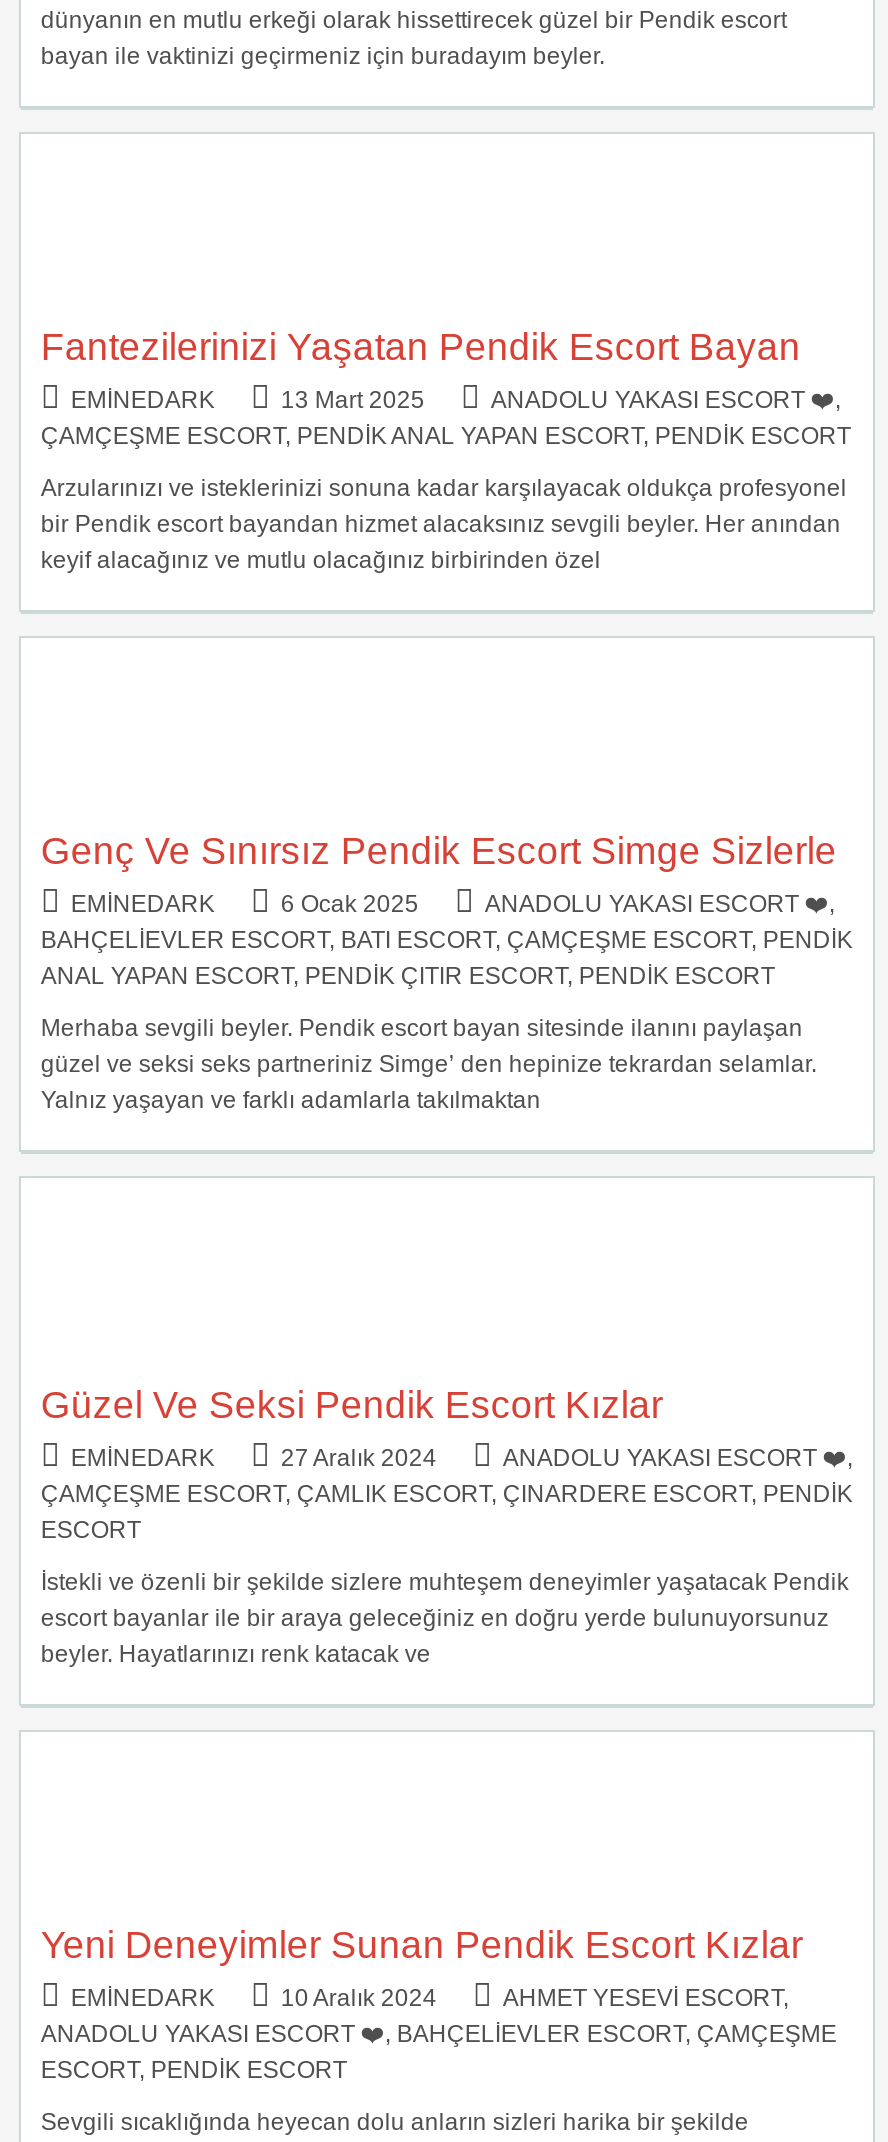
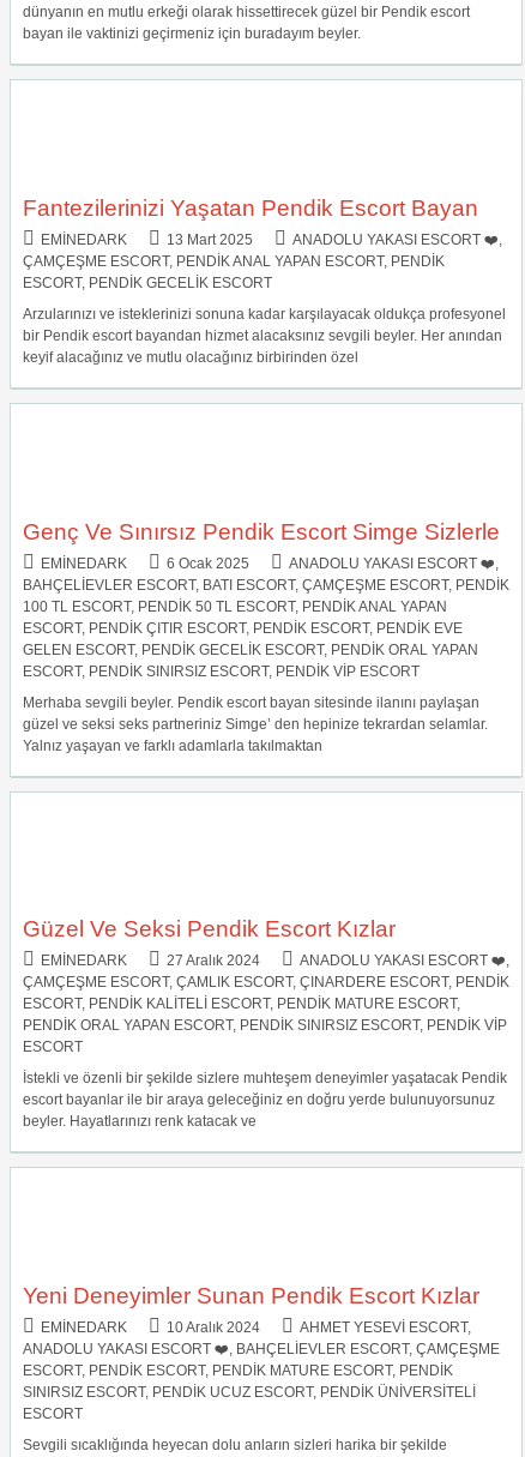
- ÇAMÇEŞME ESCORT, PENDIK ANAL YAPAN ESCORT, PENDIK ESCORT
+ ÇAMÇEŞME ESCORT, PENDIK ANAL YAPAN ESCORT, PENDIK
+ ESCORT, PENDIK GECELIK ESCORT

- ANAL YAPAN ESCORT, PENDIK ÇITIR ESCORT, PENDIK ESCORT
+ 100 TL ESCORT, PENDIK 50 TL ESCORT, PENDIK ANAL YAPAN
+ ESCORT, PENDIK ÇITIR ESCORT, PENDIK ESCORT, PENDIK EVE
+ GELEN ESCORT, PENDIK GECELIK ESCORT, PENDIK ORAL YAPAN
+ ESCORT, PENDIK SINIRSIZ ESCORT, PENDIK VIP ESCORT

+ ESCORT, PENDIK KALITELI ESCORT, PENDIK MATURE ESCORT,
+ PENDIK ORAL YAPAN ESCORT, PENDIK SINIRSIZ ESCORT, PENDIK VIP

- ESCORT, PENDIK ESCORT
+ ESCORT, PENDIK ESCORT, PENDIK MATURE ESCORT, PENDIK
+ SINIRSIZ ESCORT, PENDIK UCUZ ESCORT, PENDIK ÜNIVERSITELI
+ ESCORT
